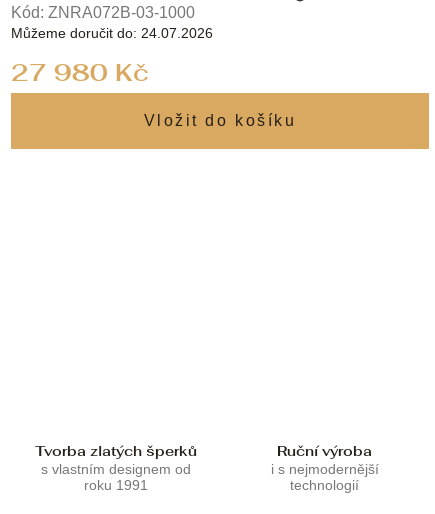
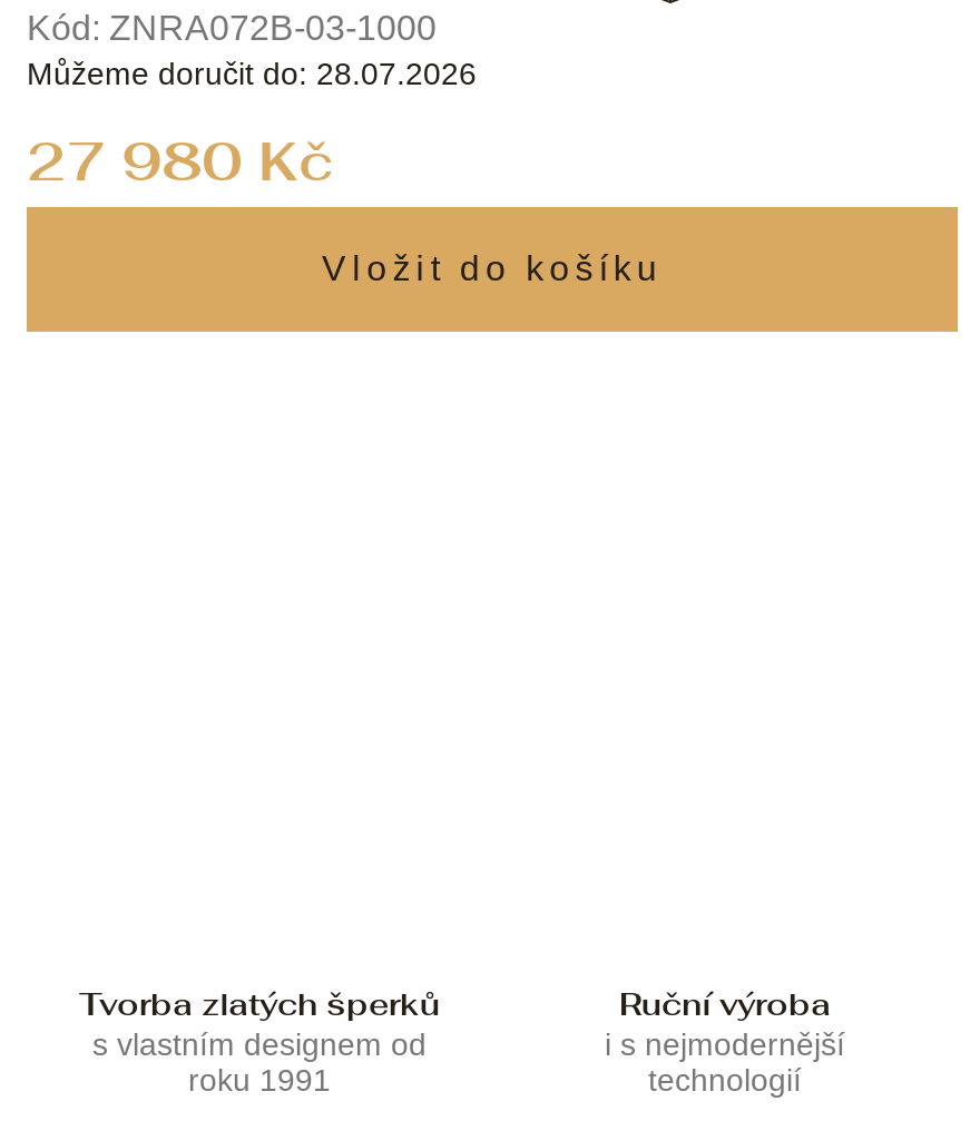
- Můžeme doručit do: 24.07.2026
+ Můžeme doručit do: 28.07.2026
